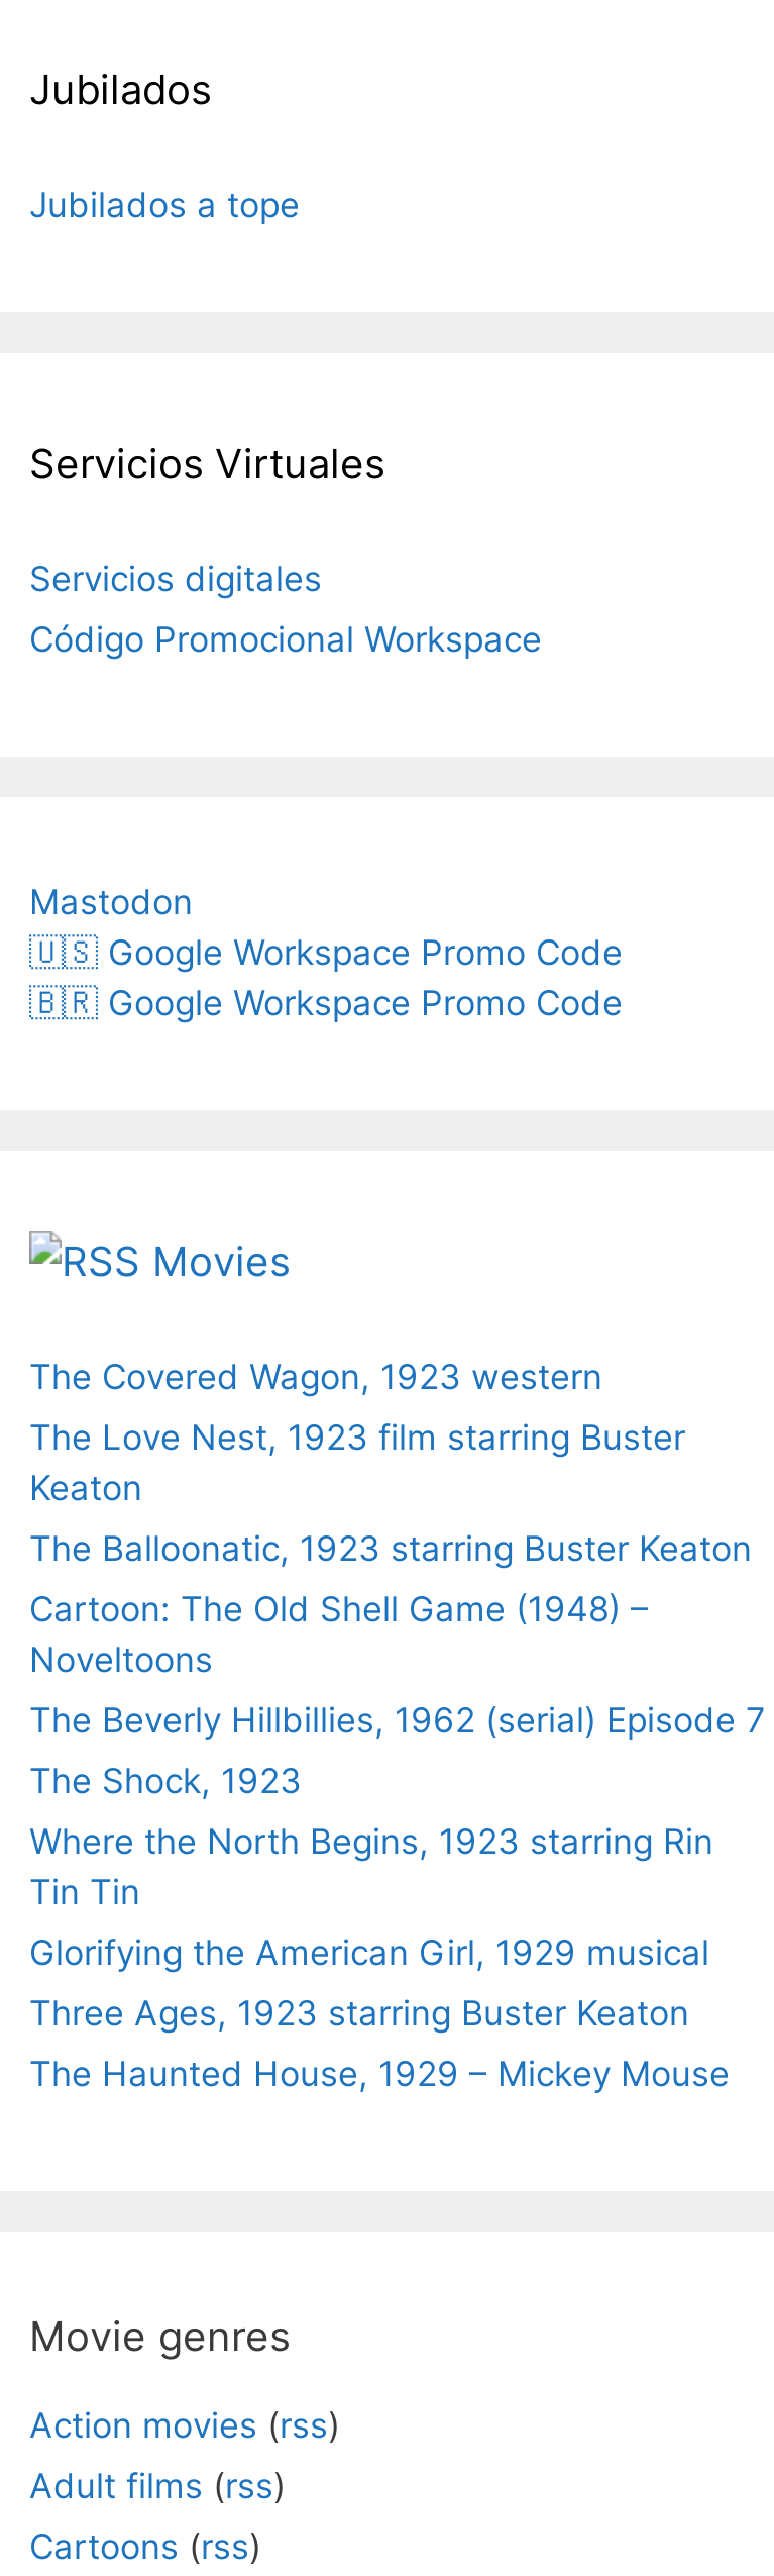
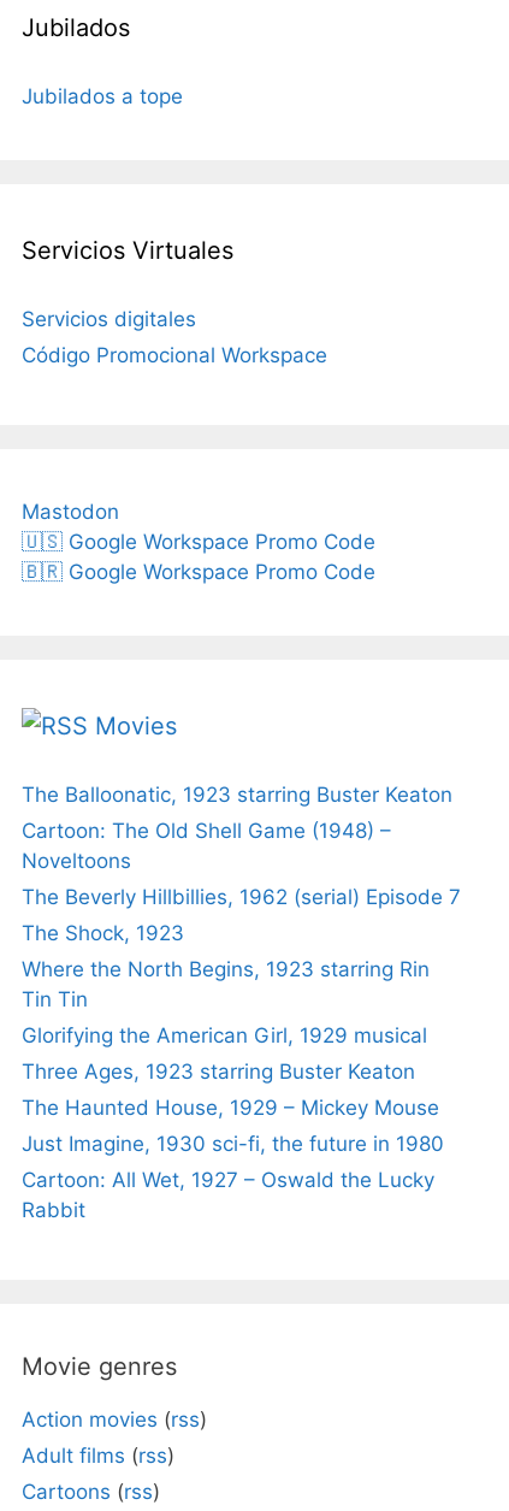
- The Covered Wagon, 1923 western
- The Love Nest, 1923 film starring Buster
- Keaton

moved up: The Balloonatic, 1923 starring Buster Keaton | Cartoon: The Old Shell Game (1948) – | Noveltoons | ... | Three Ages, 1923 starring Buster Keaton | The Haunted House, 1929 – Mickey Mouse

+ Just Imagine, 1930 sci-fi, the future in 1980
+ Cartoon: All Wet, 1927 – Oswald the Lucky
+ Rabbit
